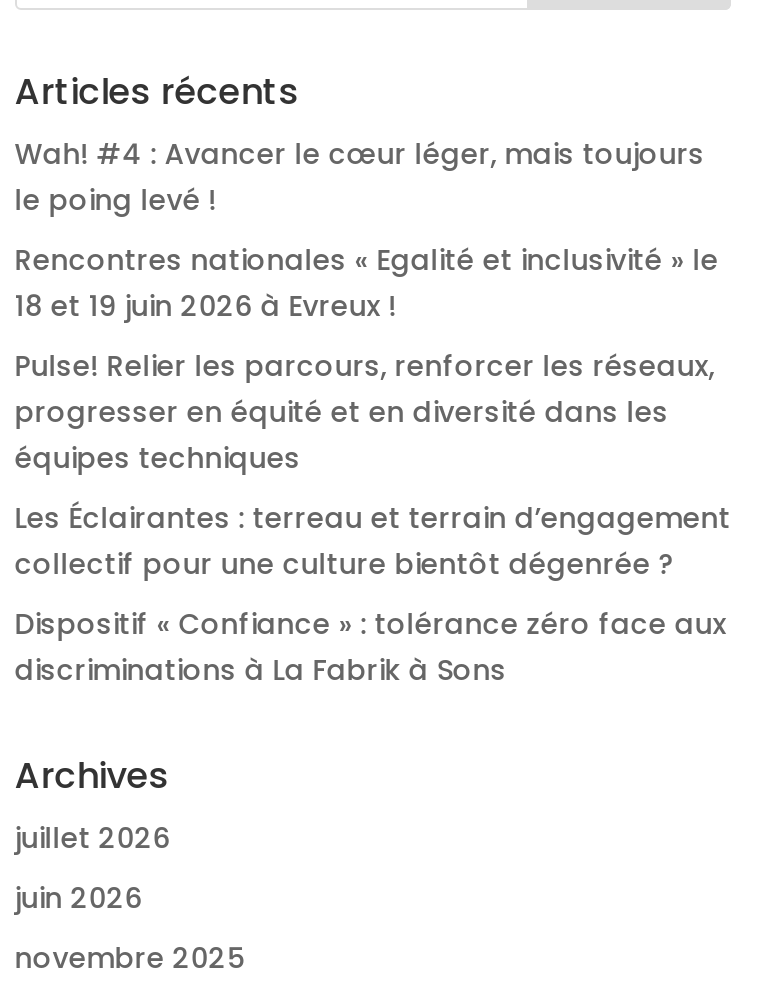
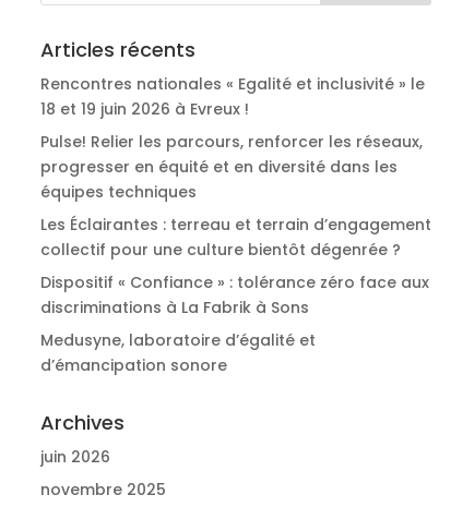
- Wah! #4 : Avancer le cœur léger, mais toujours
- le poing levé !

moved up: Rencontres nationales « Egalité et inclusivité » le | 18 et 19 juin 2026 à Evreux ! | Pulse! Relier les parcours, renforcer les réseaux, | ... | Dispositif « Confiance » : tolérance zéro face aux | discriminations à La Fabrik à Sons

+ Medusyne, laboratoire d’égalité et
+ d’émancipation sonore

- juillet 2026
